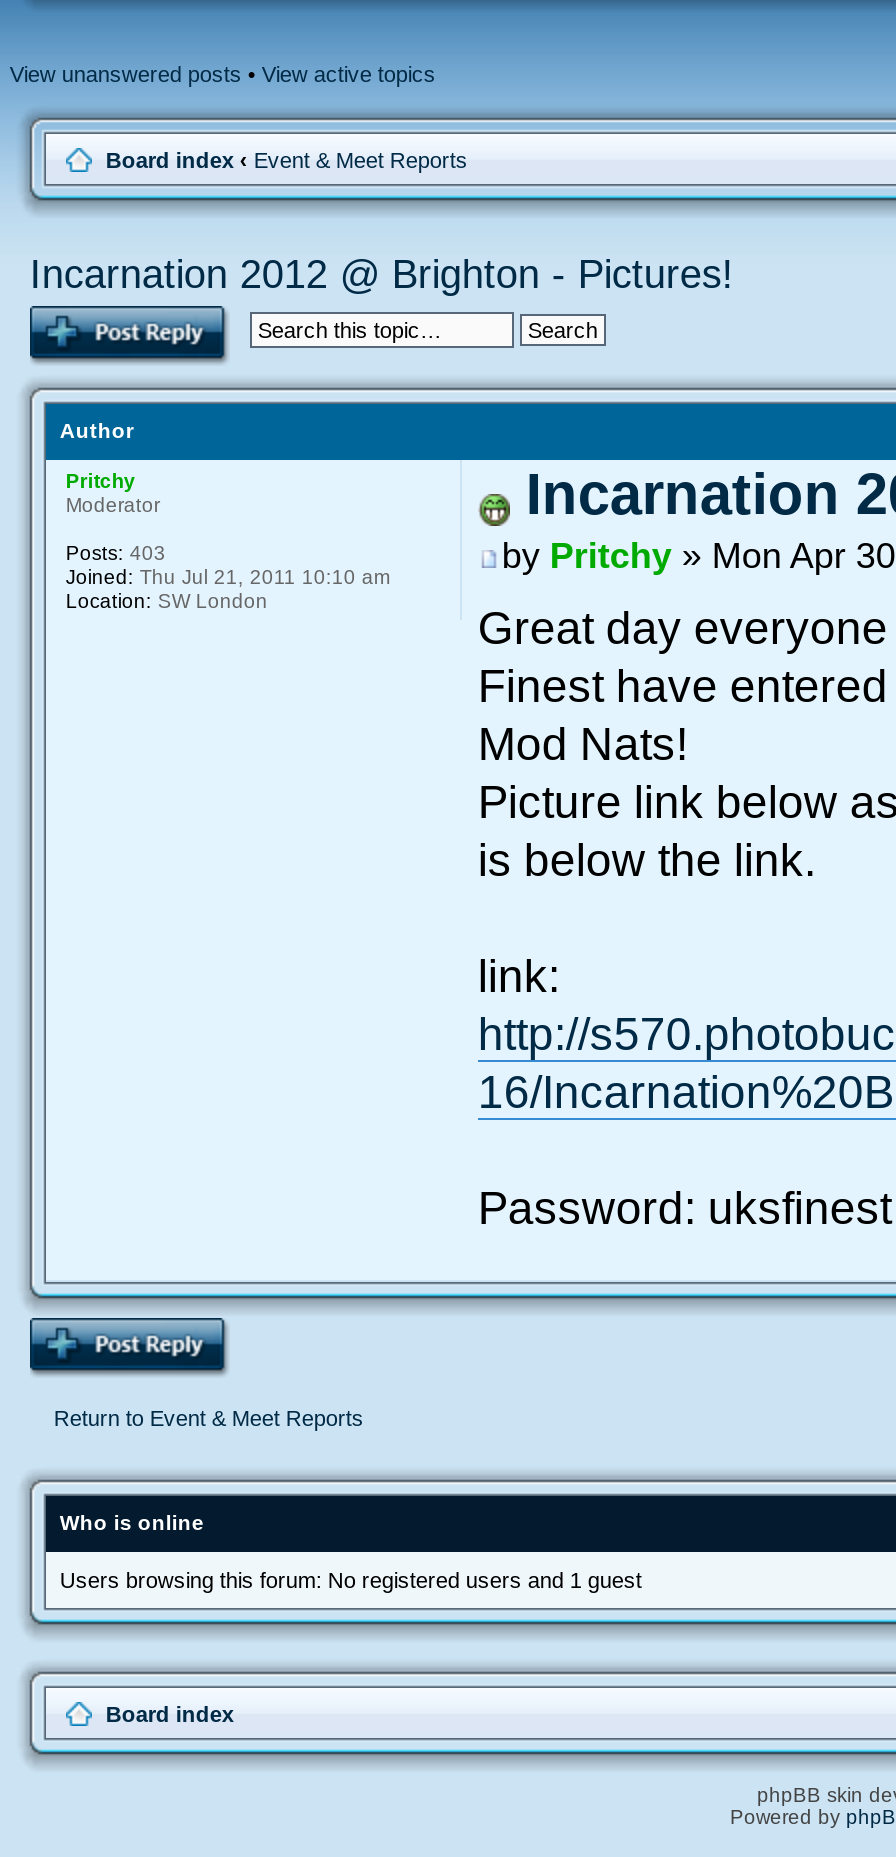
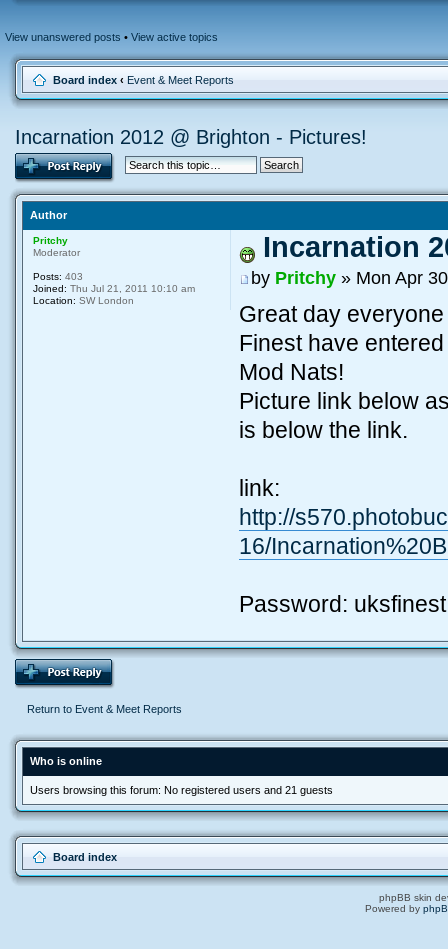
- Users browsing this forum: No registered users and 1 guest
+ Users browsing this forum: No registered users and 21 guests
